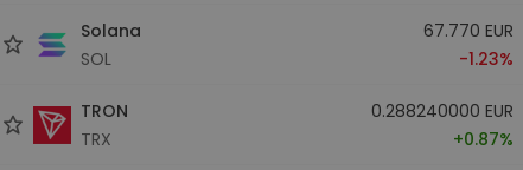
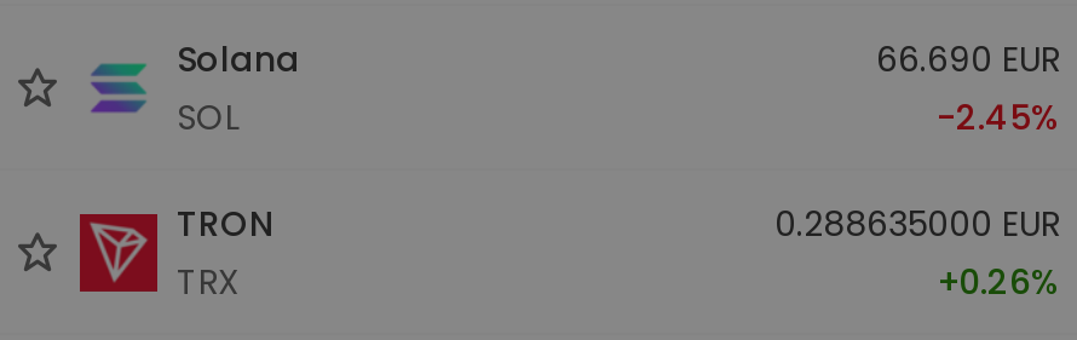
- 67.770 EUR
+ 66.690 EUR

- -1.23%
+ -2.45%

- 0.288240000 EUR
+ 0.288635000 EUR

- +0.87%
+ +0.26%
